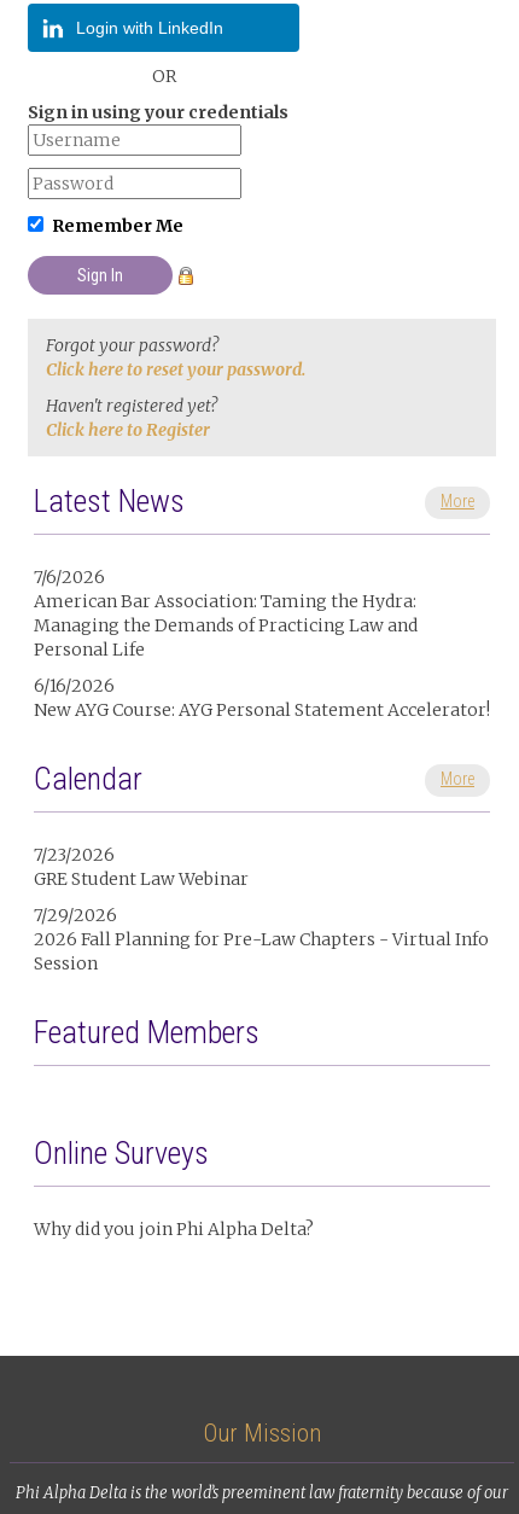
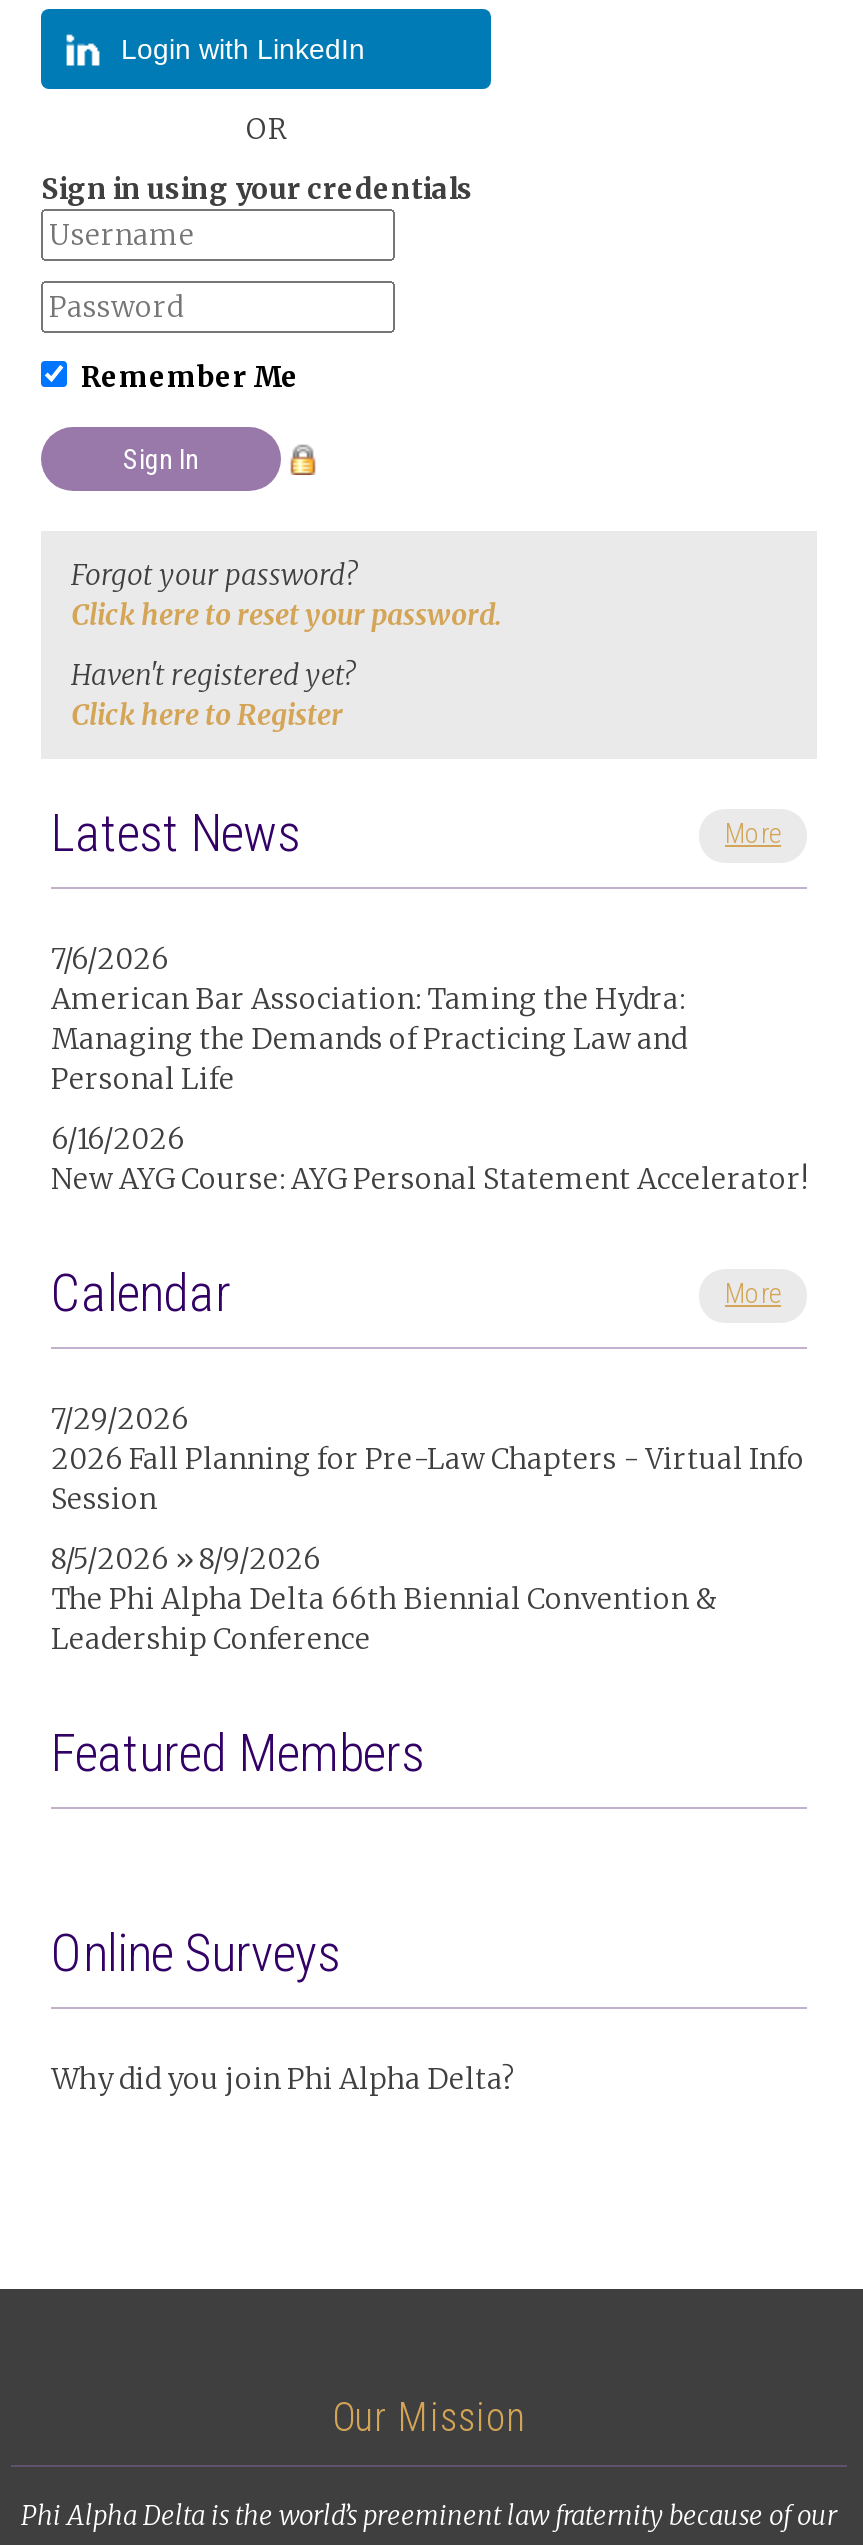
- 7/23/2026
- GRE Student Law Webinar

moved up: 7/29/2026 | 2026 Fall Planning for Pre-Law Chapters - Virtual Info | Session

+ 8/5/2026 » 8/9/2026
+ The Phi Alpha Delta 66th Biennial Convention &
+ Leadership Conference
